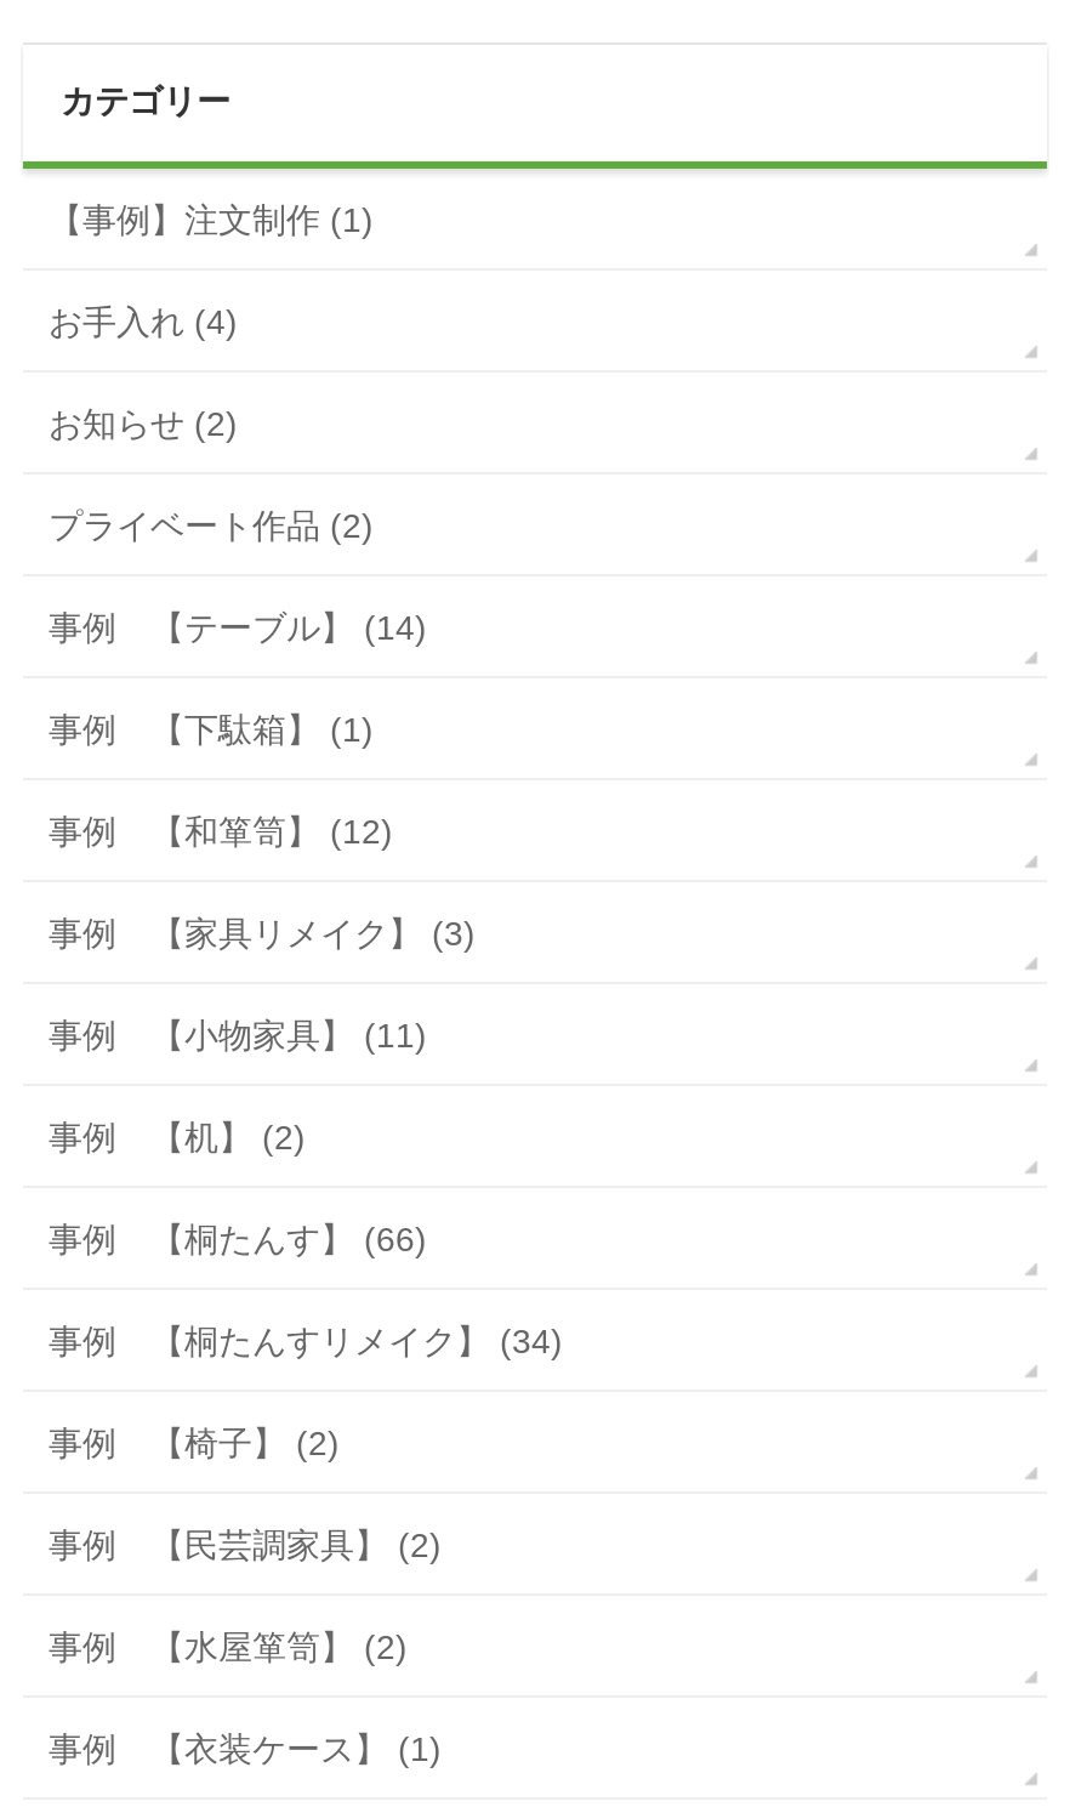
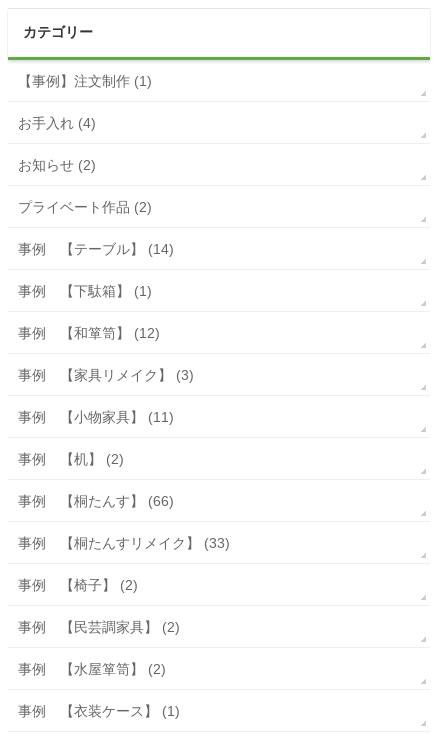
- 事例 【桐たんすリメイク】 (34)
+ 事例 【桐たんすリメイク】 (33)
